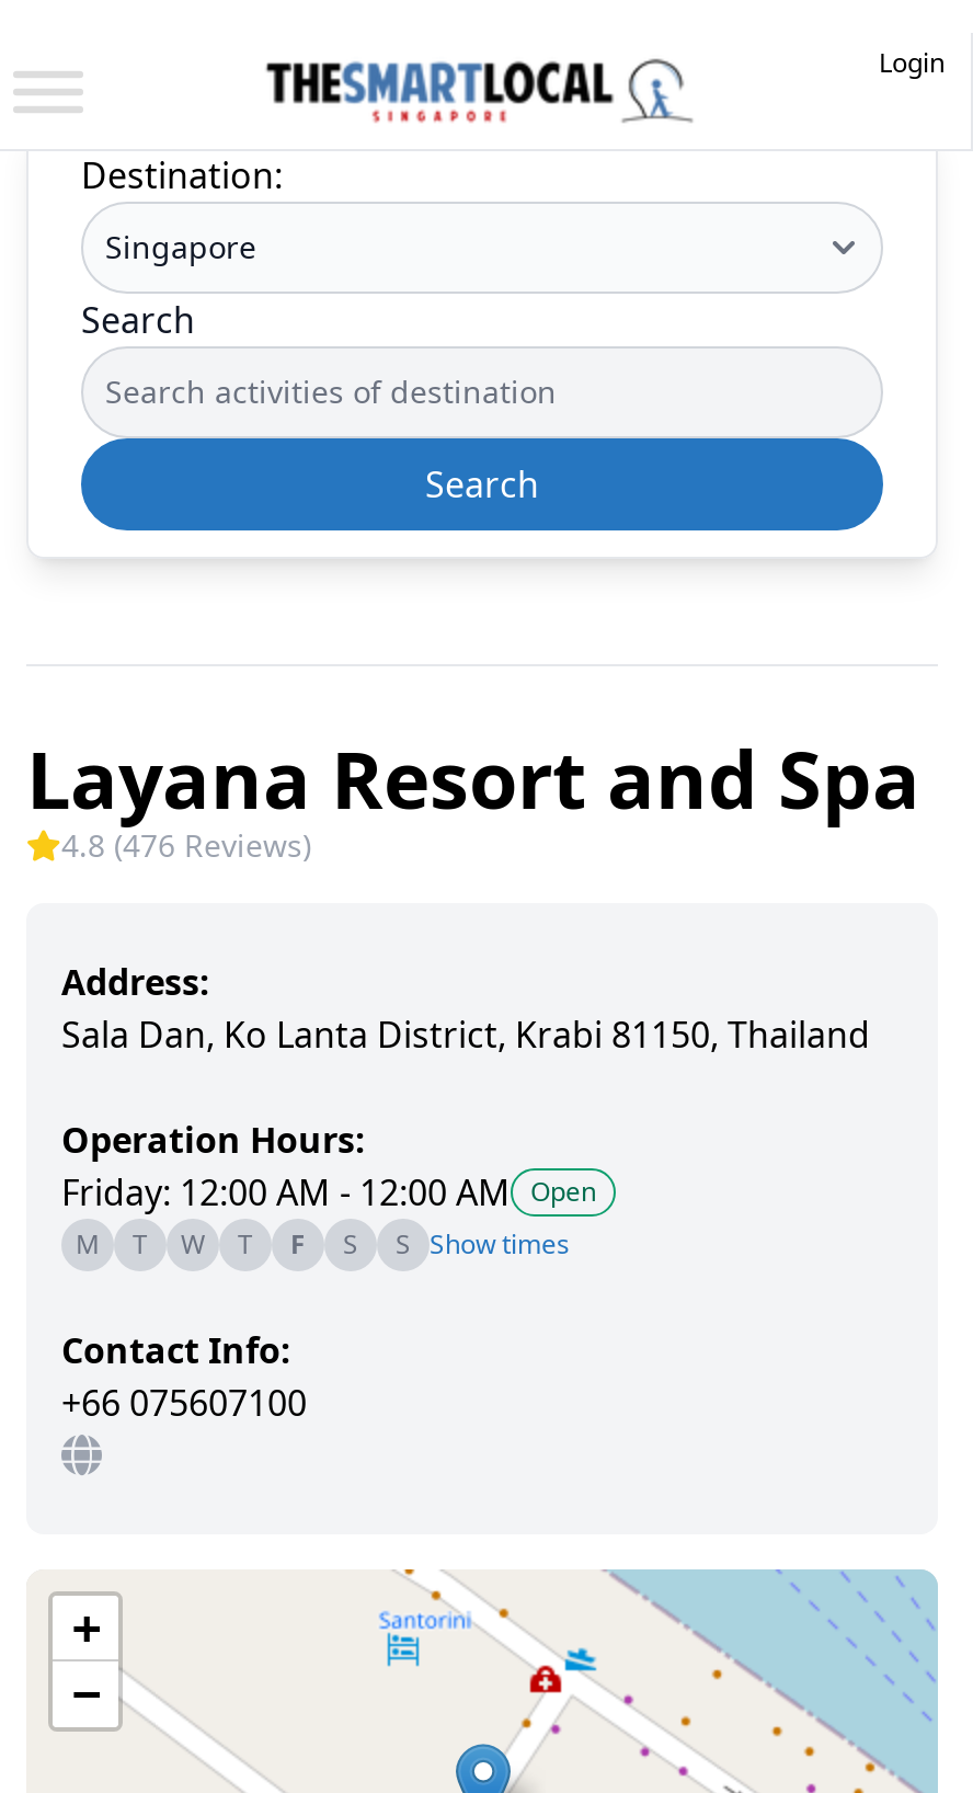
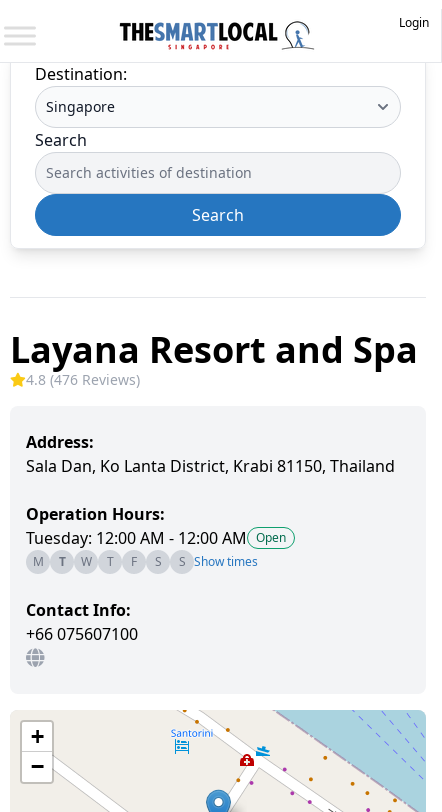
- Friday: 12:00 AM - 12:00 AM Open
+ Tuesday: 12:00 AM - 12:00 AM Open
